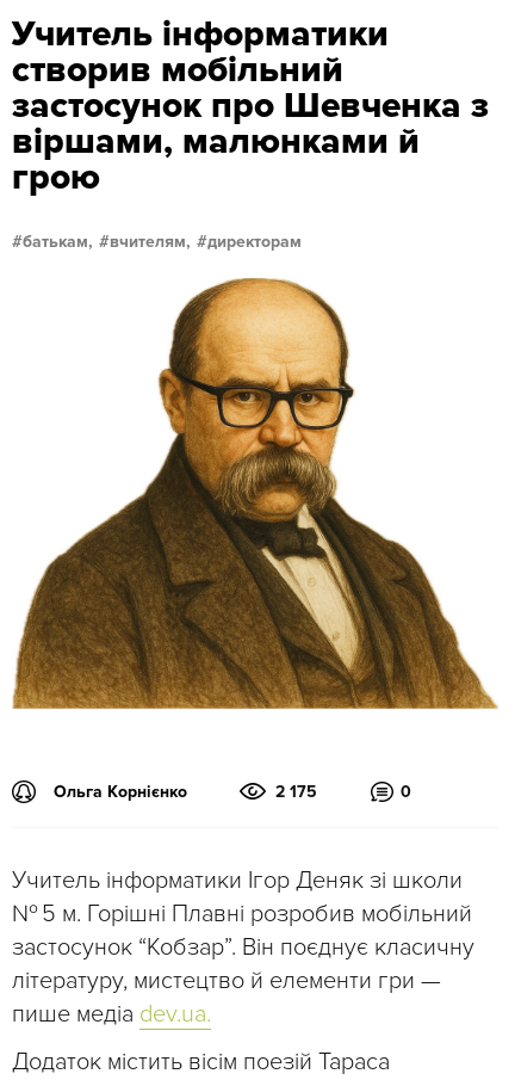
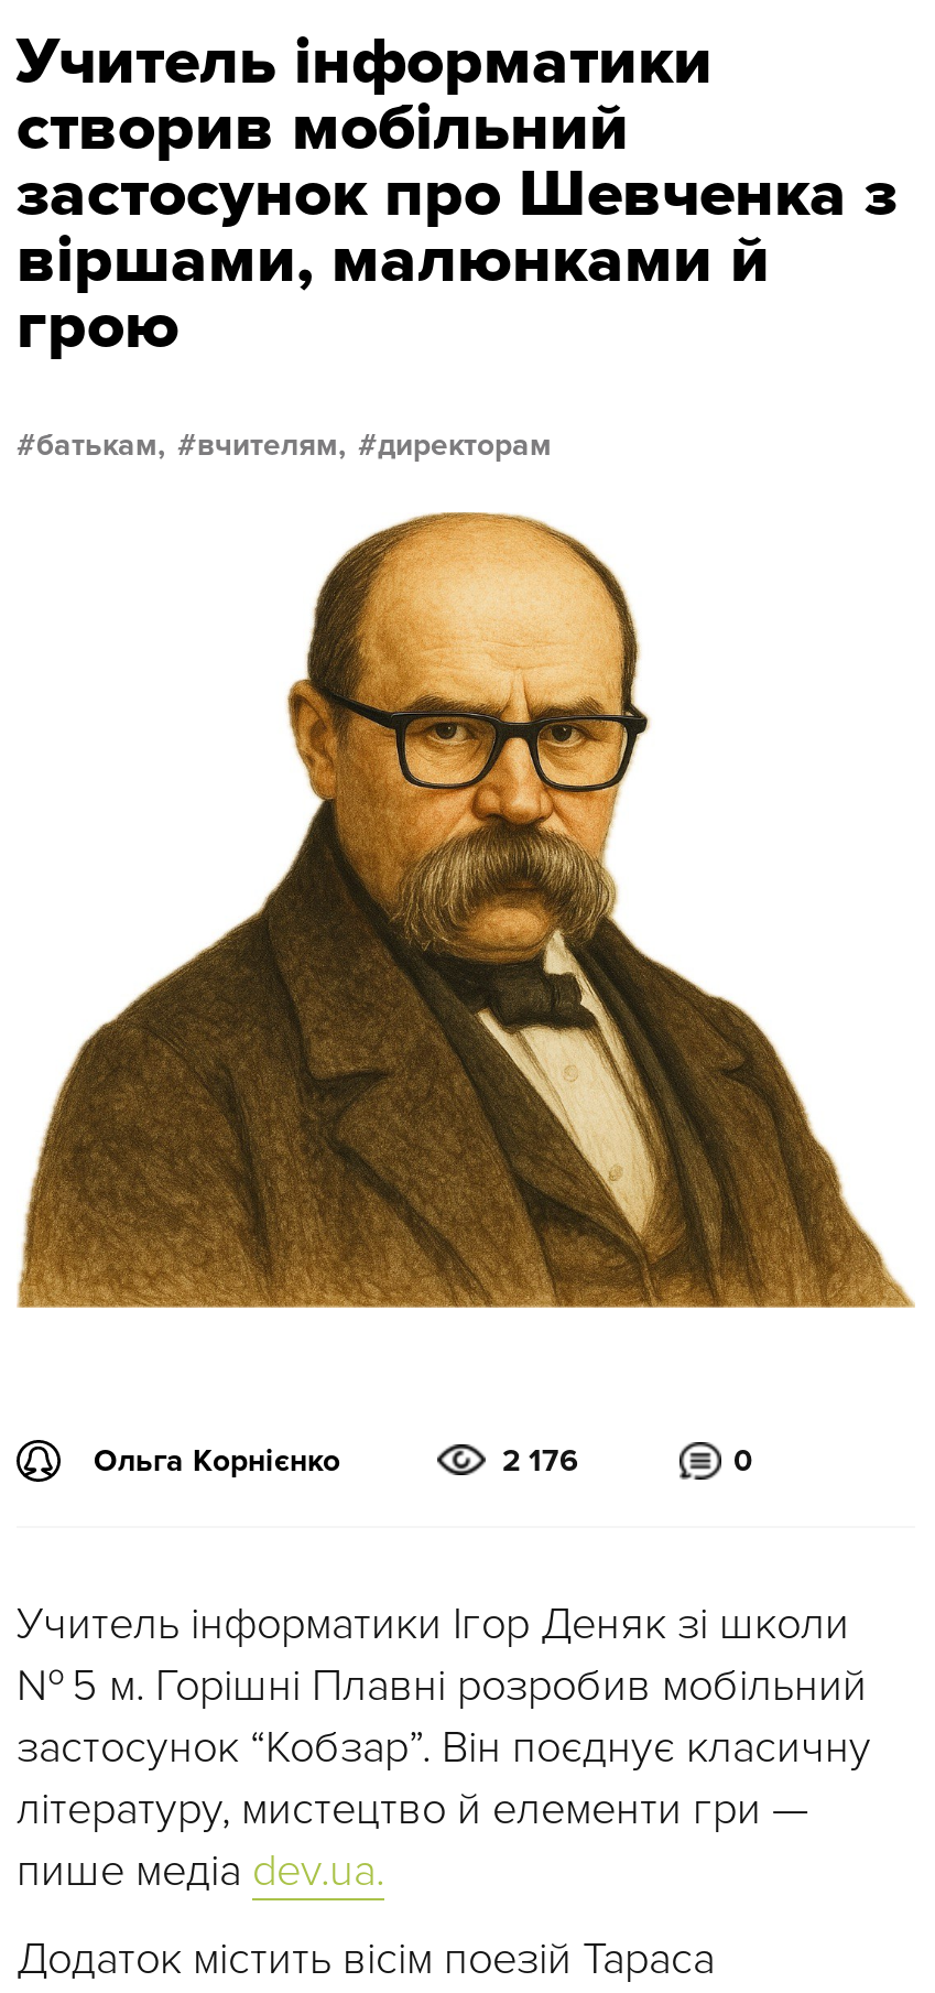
- 2 175
+ 2 176
